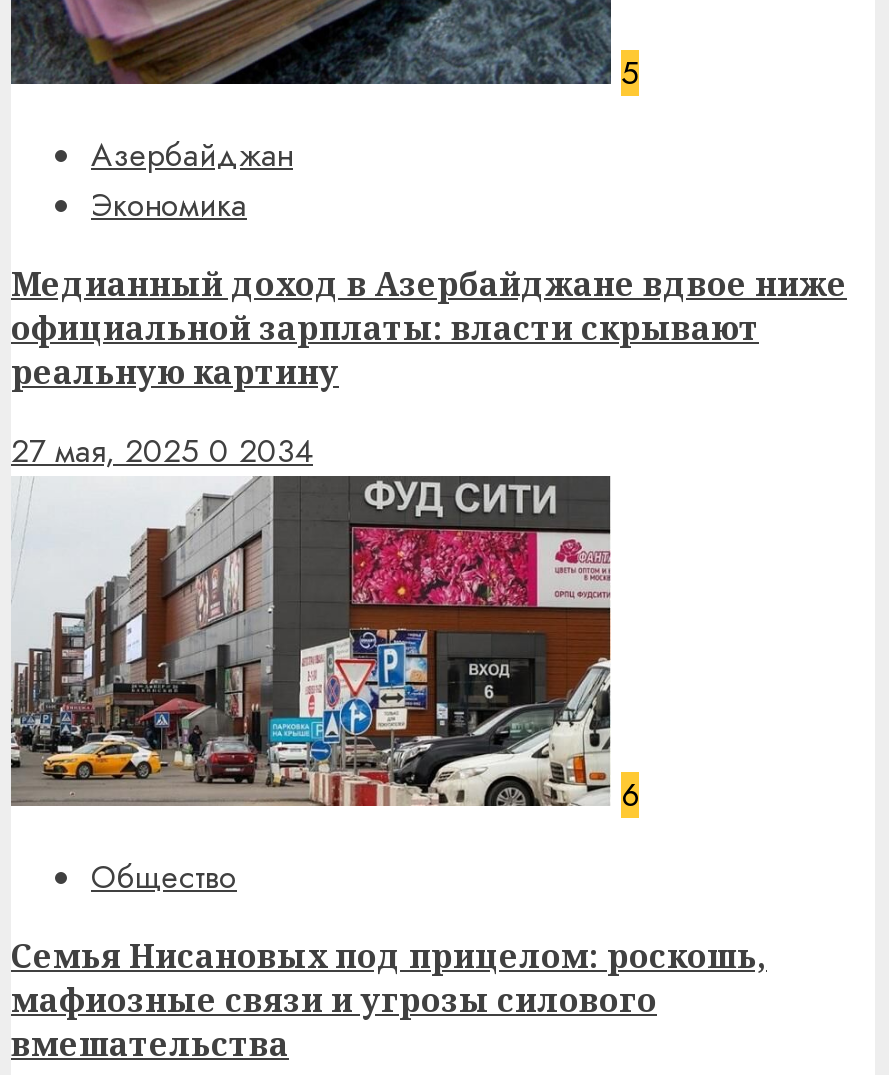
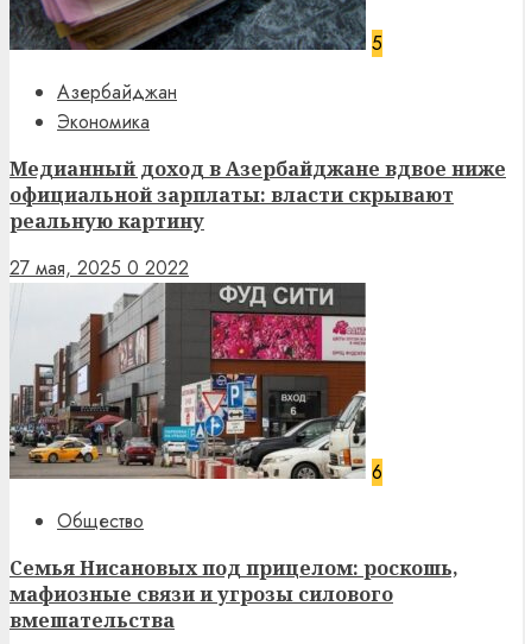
- 27 мая, 2025 0 2034
+ 27 мая, 2025 0 2022
